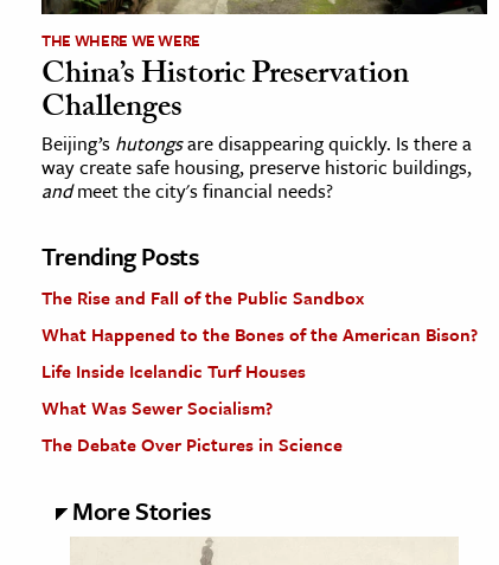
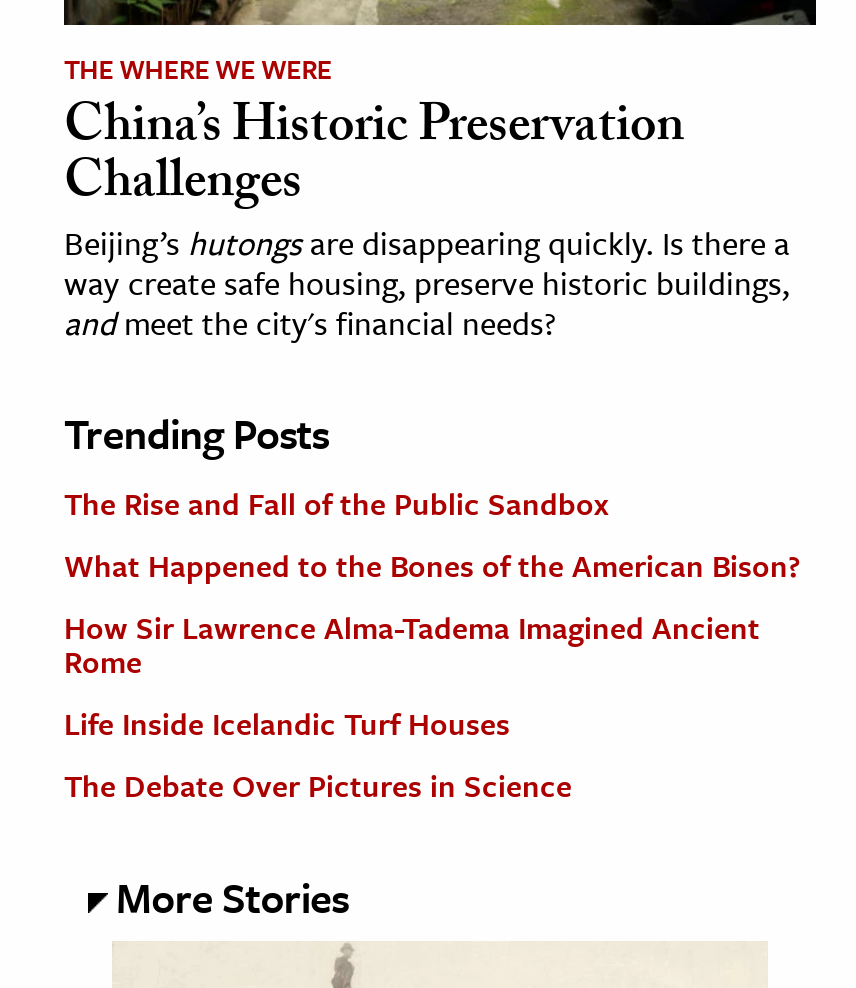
+ How Sir Lawrence Alma-Tadema Imagined Ancient
+ Rome

moved down: Life Inside Icelandic Turf Houses

- What Was Sewer Socialism?
